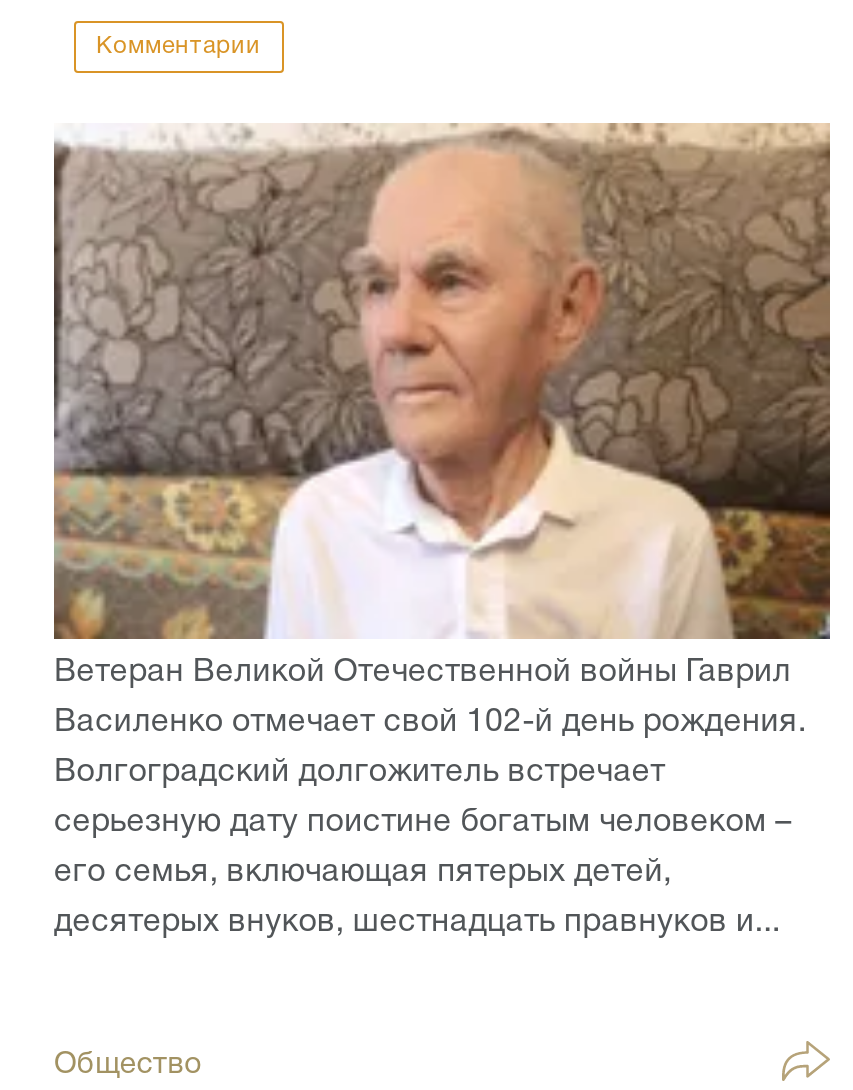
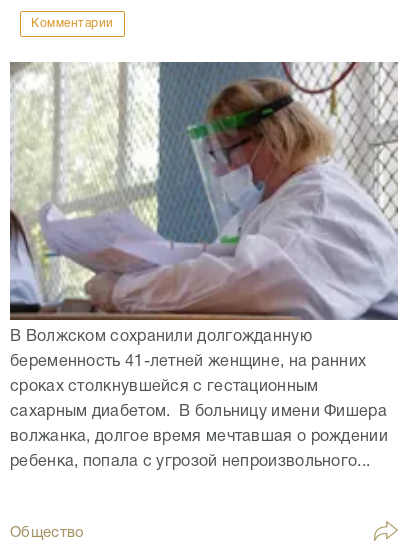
- [image]
- Ветеран Великой Отечественной войны Гаврил
+ [image]
+ В Волжском сохранили долгожданную

- Василенко отмечает свой 102-й день рождения.
+ беременность 41-летней женщине, на ранних

- Волгоградский долгожитель встречает
+ сроках столкнувшейся с гестационным

- серьезную дату поистине богатым человеком –
+ сахарным диабетом. В больницу имени Фишера

- его семья, включающая пятерых детей,
+ волжанка, долгое время мечтавшая о рождении

- десятерых внуков, шестнадцать правнуков и...
+ ребенка, попала с угрозой непроизвольного...
